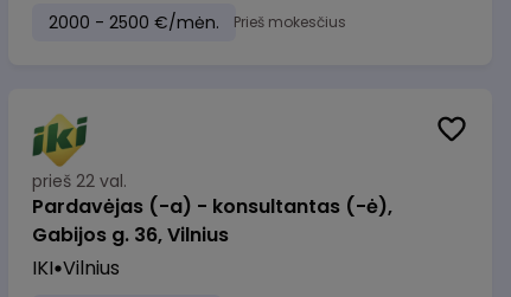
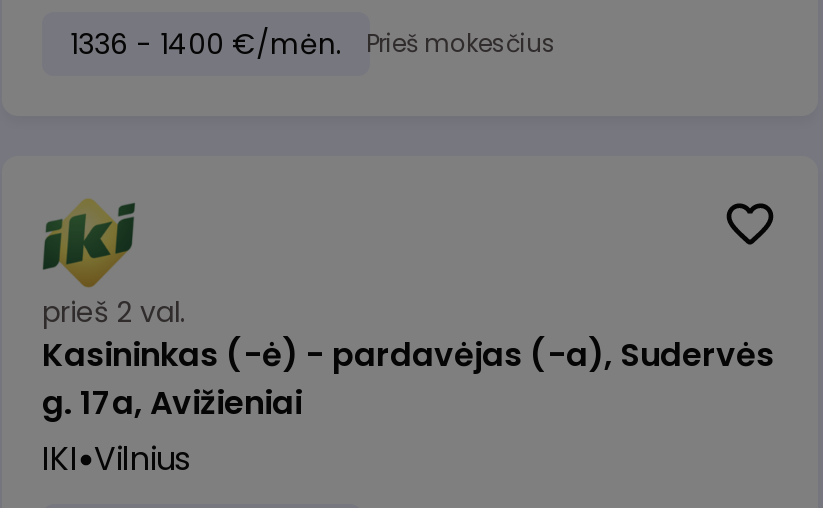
- 2000 - 2500 €/mėn. Prieš mokesčius
+ 1336 - 1400 €/mėn. Prieš mokesčius

- prieš 22 val.
- Pardavėjas (-a) - konsultantas (-ė),
- Gabijos g. 36, Vilnius
+ prieš 2 val.
+ Kasininkas (-ė) - pardavėjas (-a), Sudervės
+ g. 17a, Avižieniai
